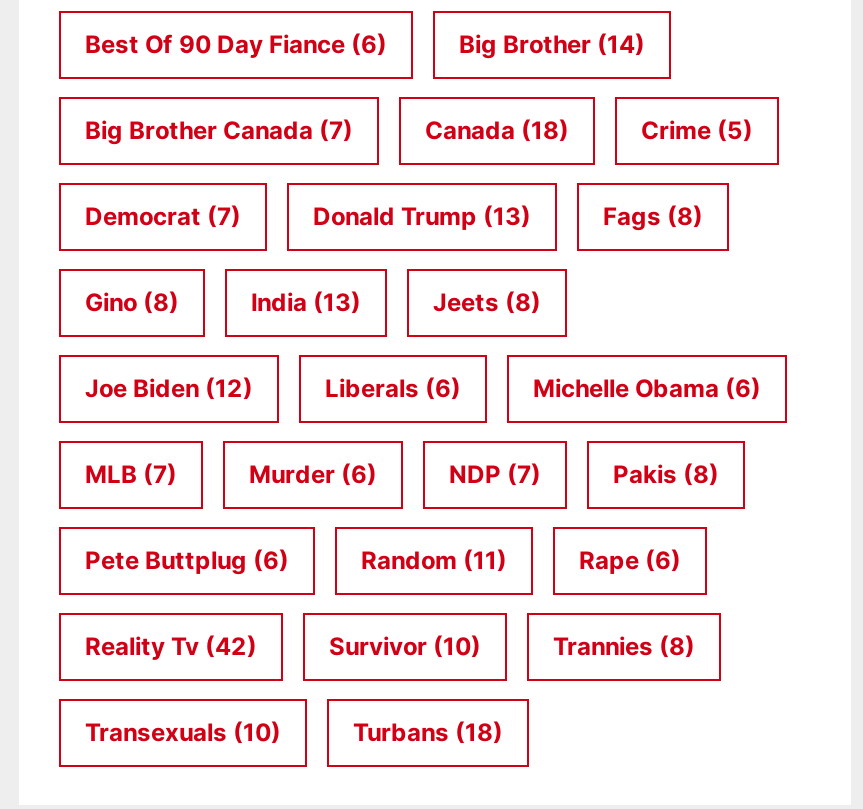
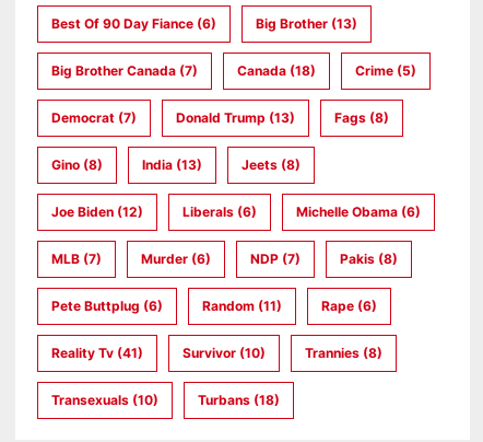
- Big Brother (14)
+ Big Brother (13)

- Reality Tv (42)
+ Reality Tv (41)
